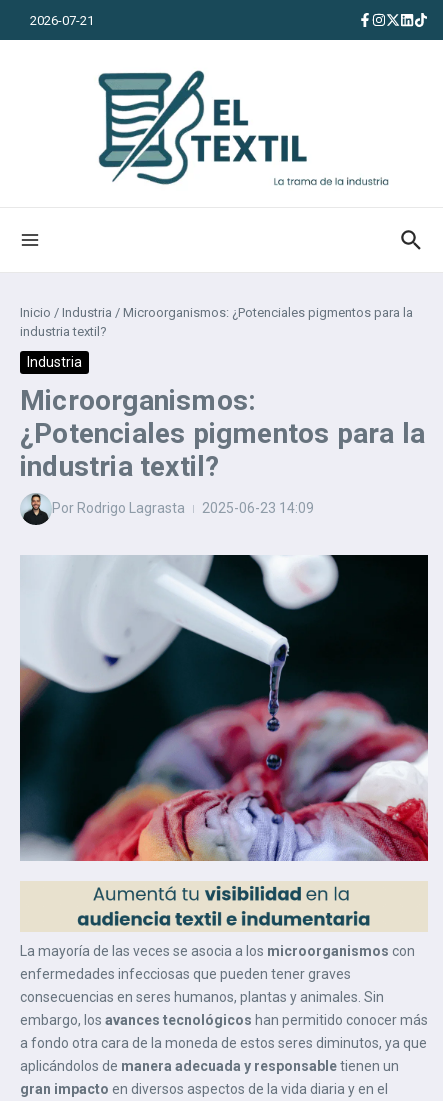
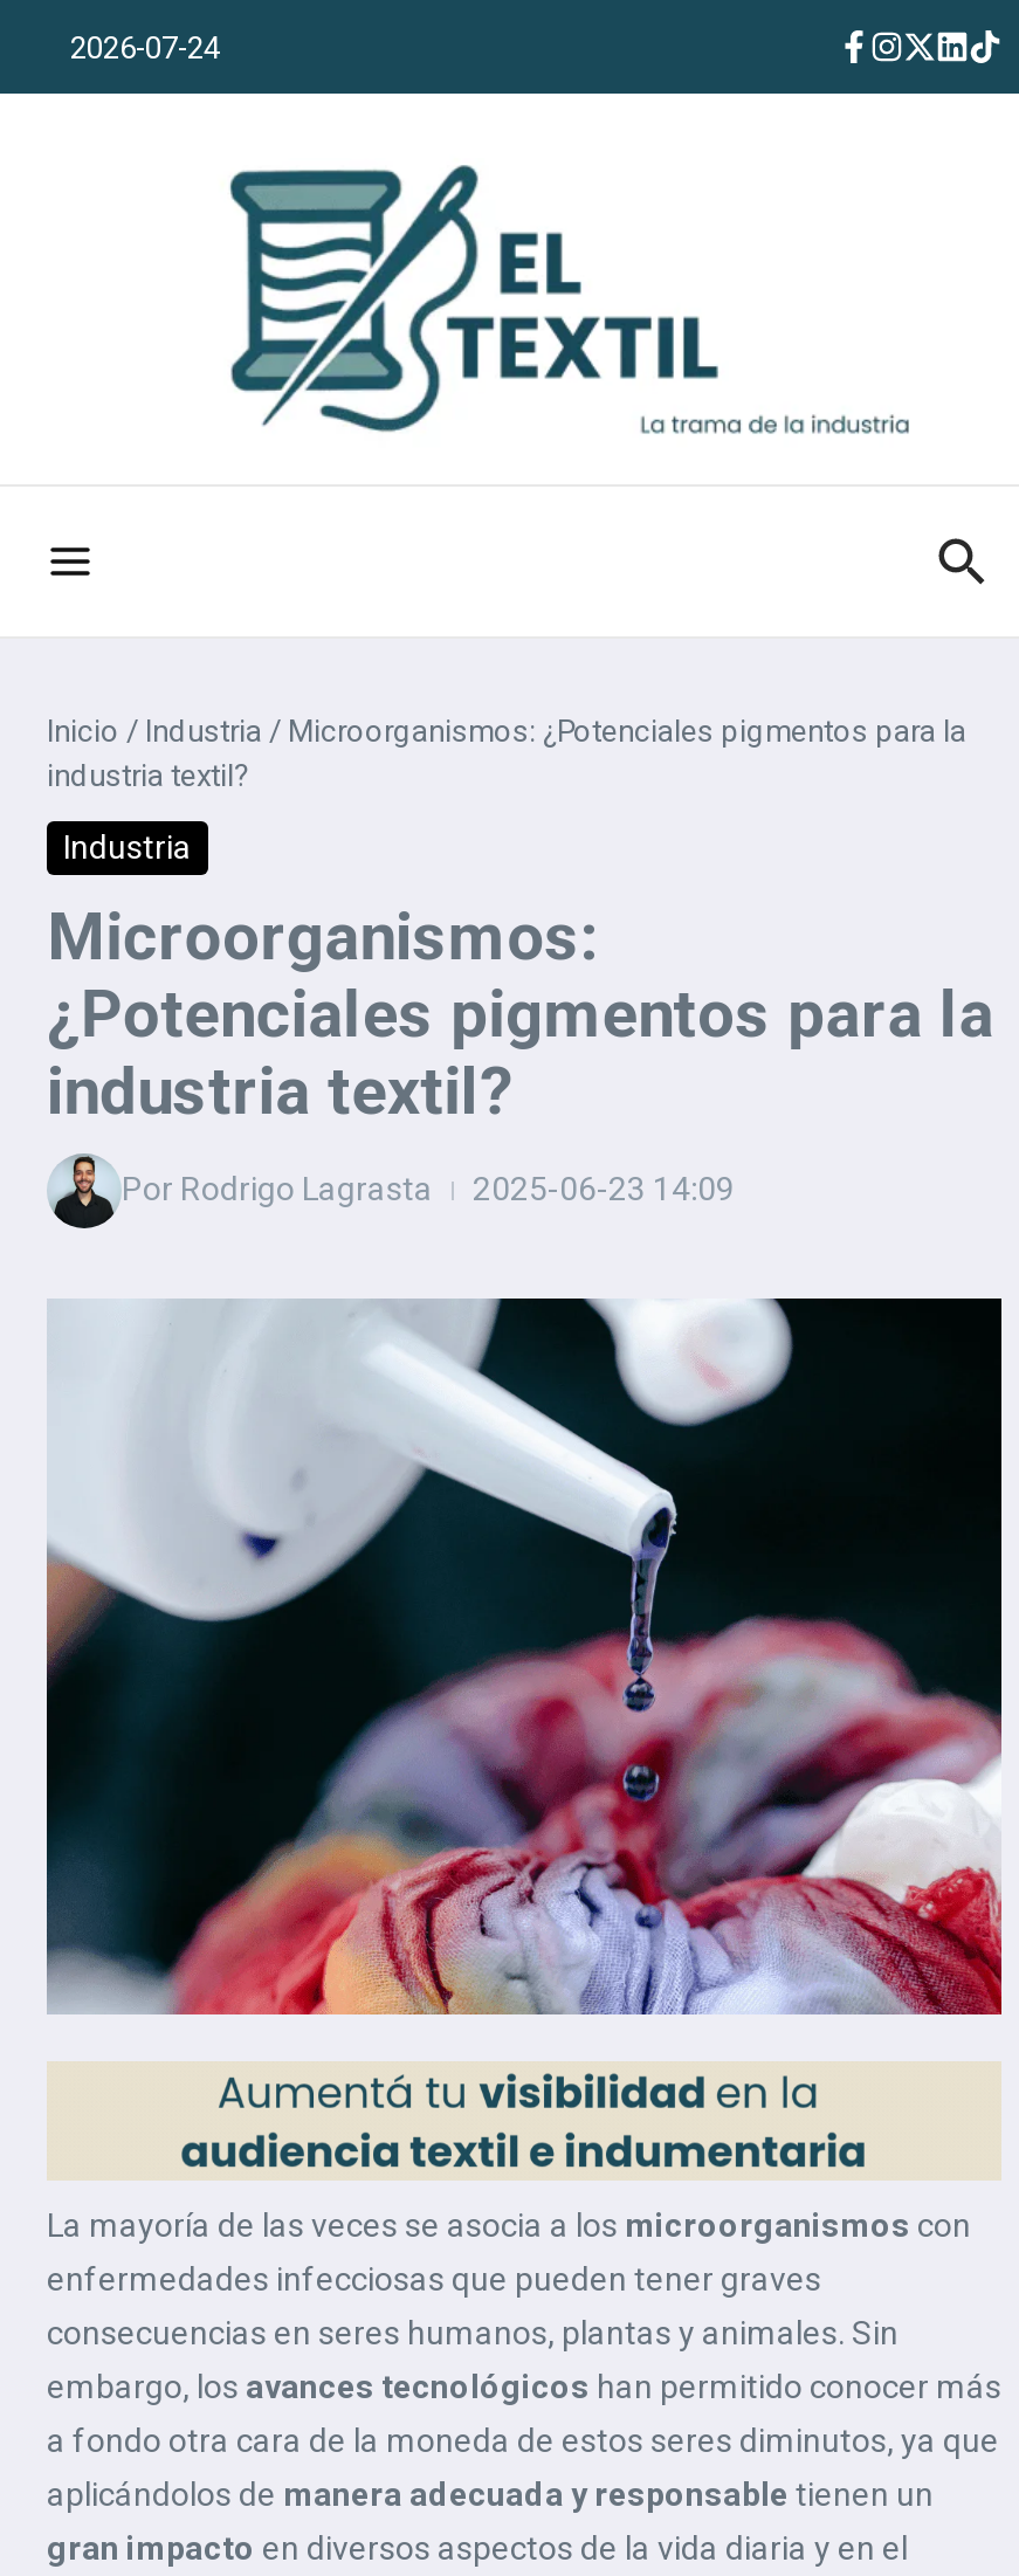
- 2026-07-21
+ 2026-07-24
